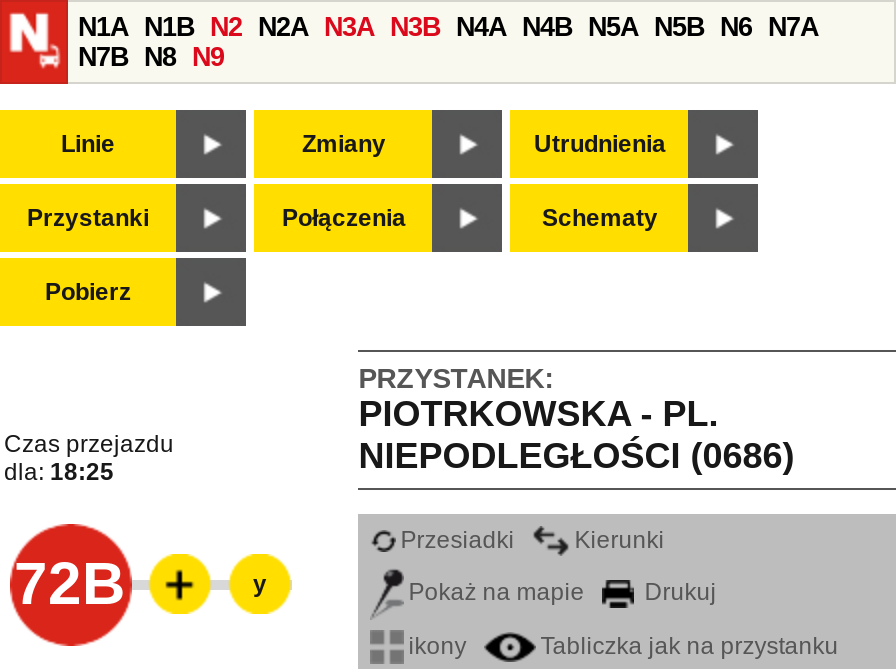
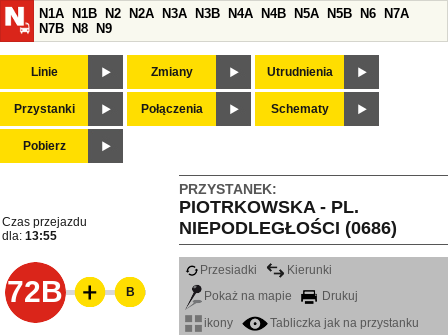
- dla: 18:25
+ dla: 13:55

- y
+ B
